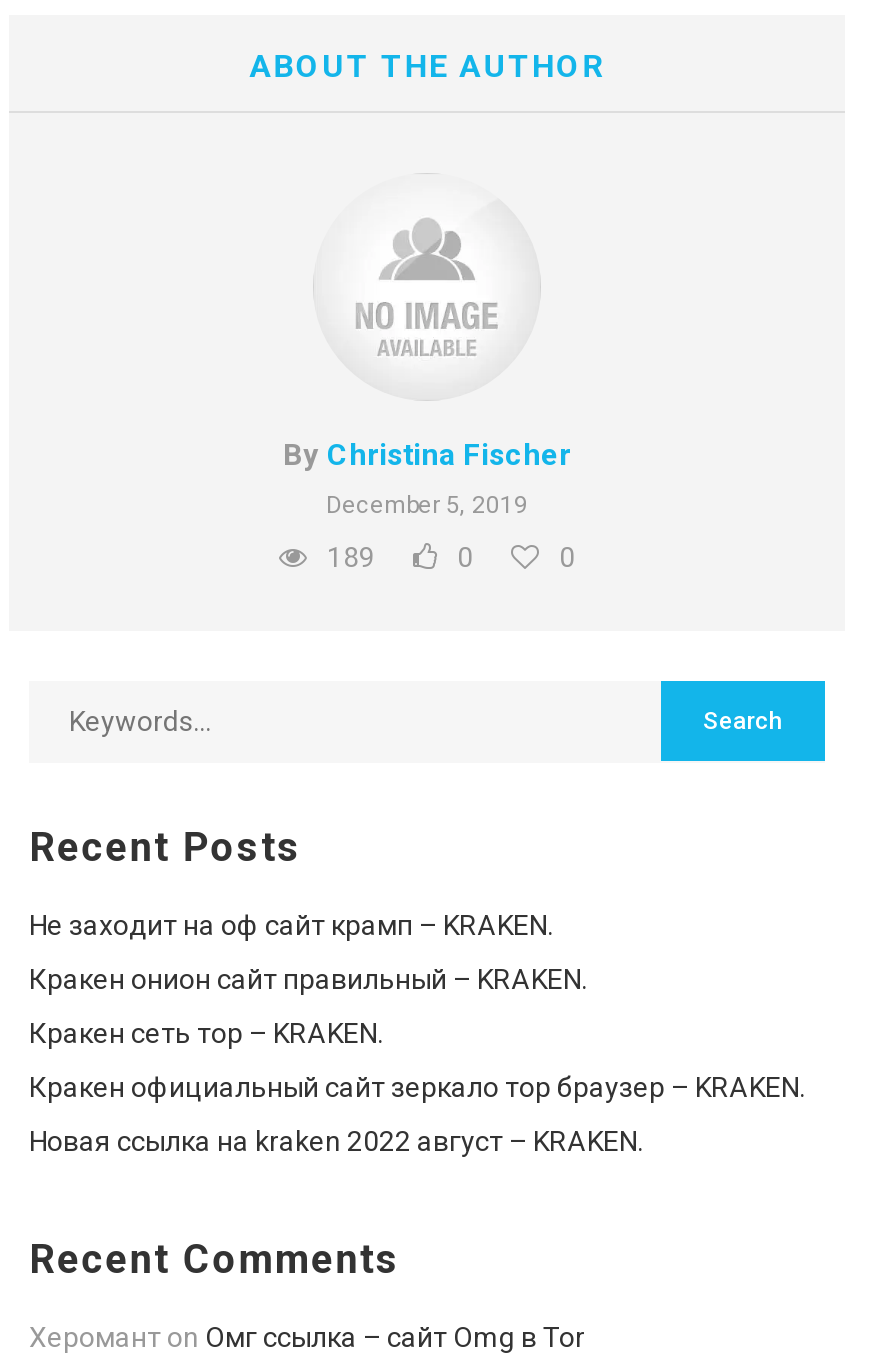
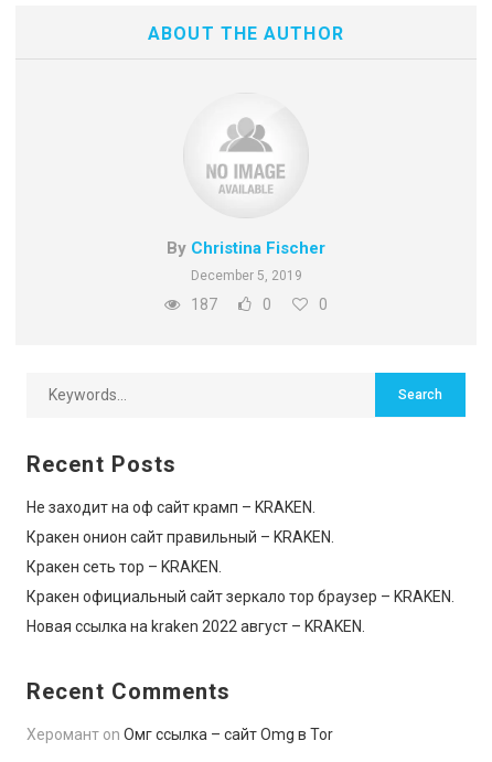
- 189
+ 187
